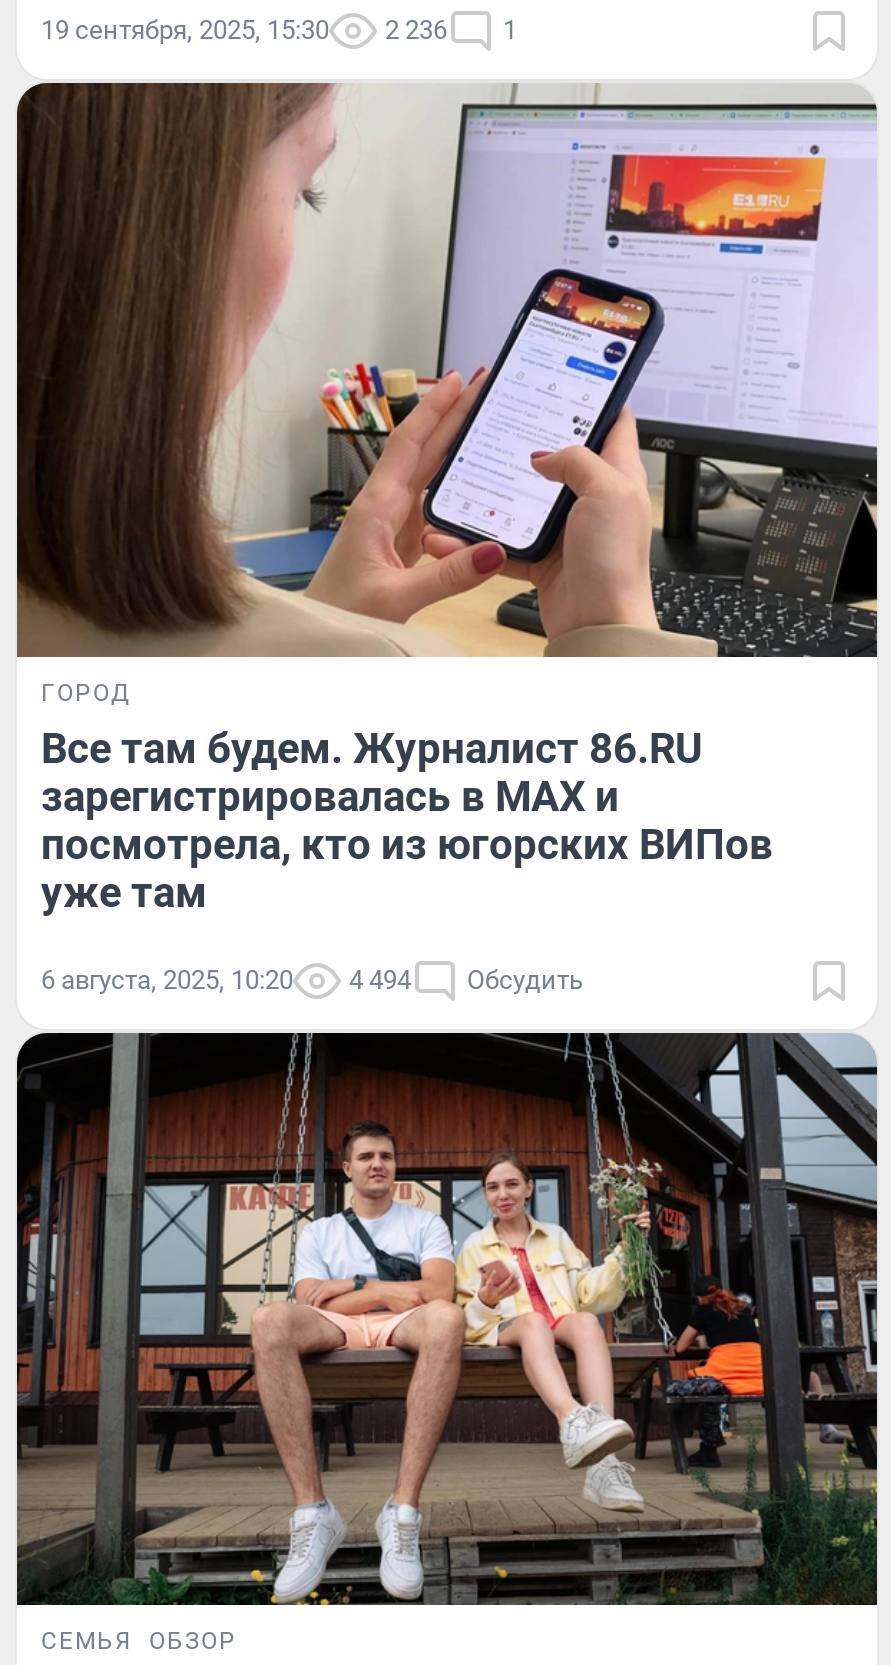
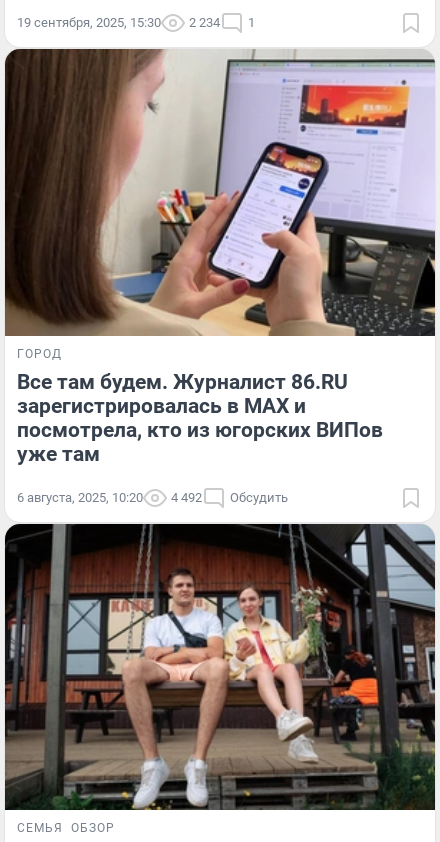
- 19 сентября, 2025, 15:30 2 236 1
+ 19 сентября, 2025, 15:30 2 234 1

- 6 августа, 2025, 10:20 4 494 Обсудить
+ 6 августа, 2025, 10:20 4 492 Обсудить
